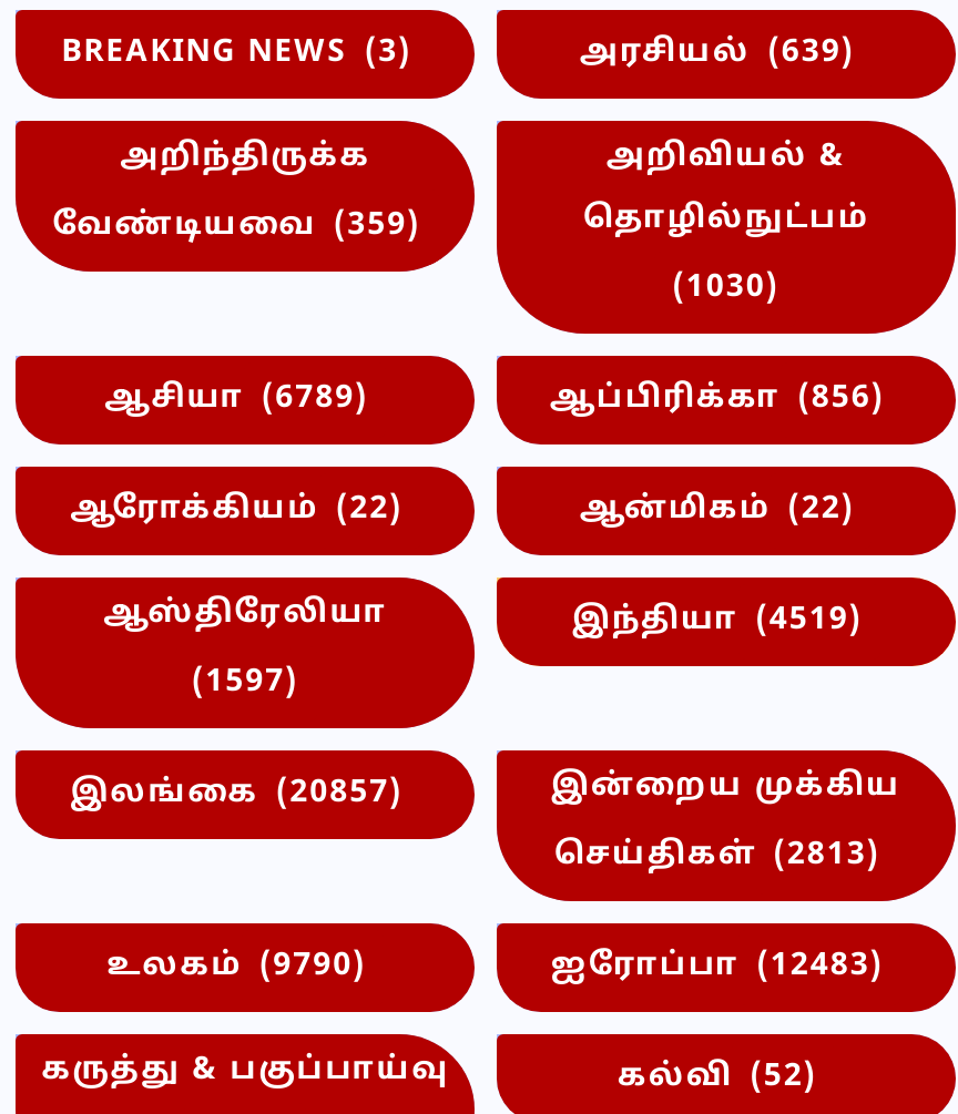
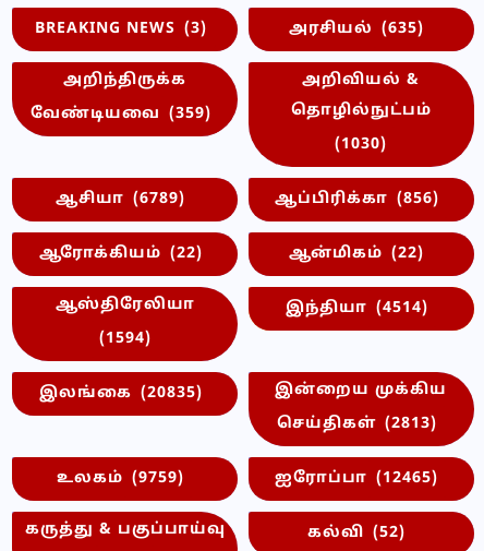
- அரசியல் (639)
+ அரசியல் (635)

- இந்தியா (4519)
+ இந்தியா (4514)

- (1597)
+ (1594)

- இலங்கை (20857)
+ இலங்கை (20835)

- உலகம் (9790)
+ உலகம் (9759)

- ஐரோப்பா (12483)
+ ஐரோப்பா (12465)
